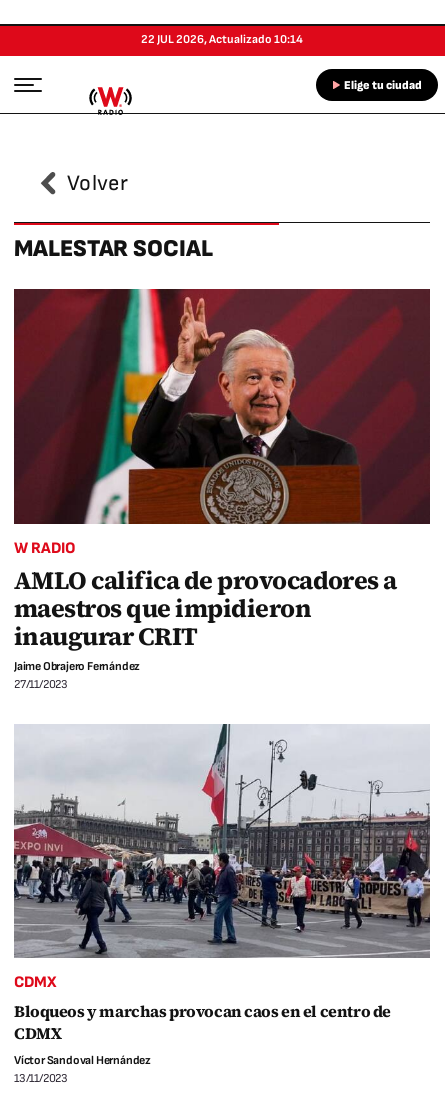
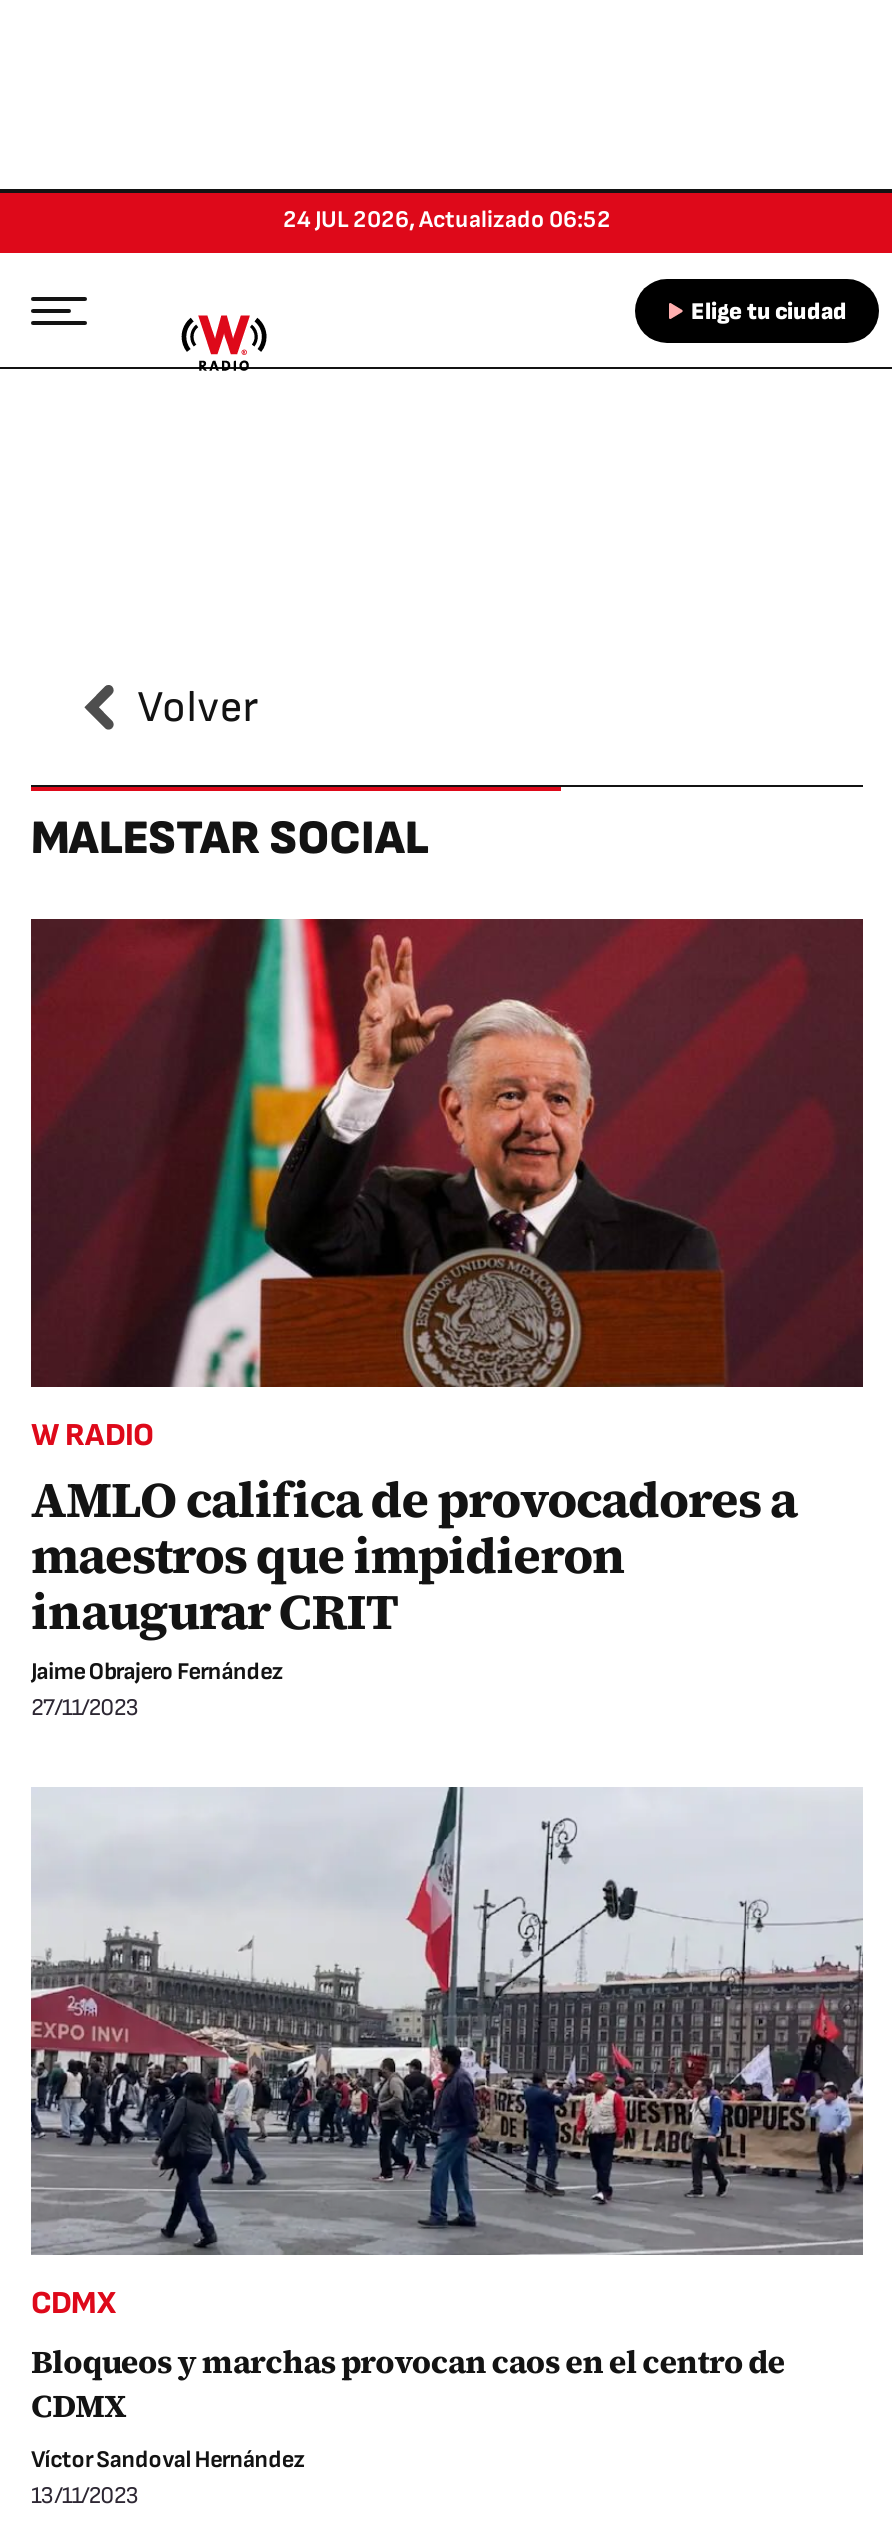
- 22 JUL 2026,Actualizado 10:14
+ 24 JUL 2026,Actualizado 06:52
